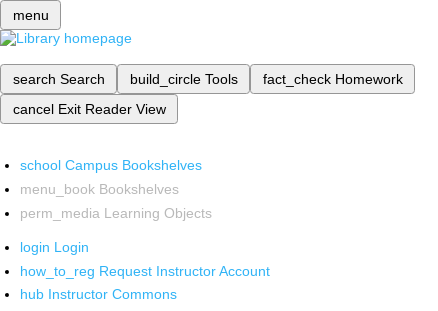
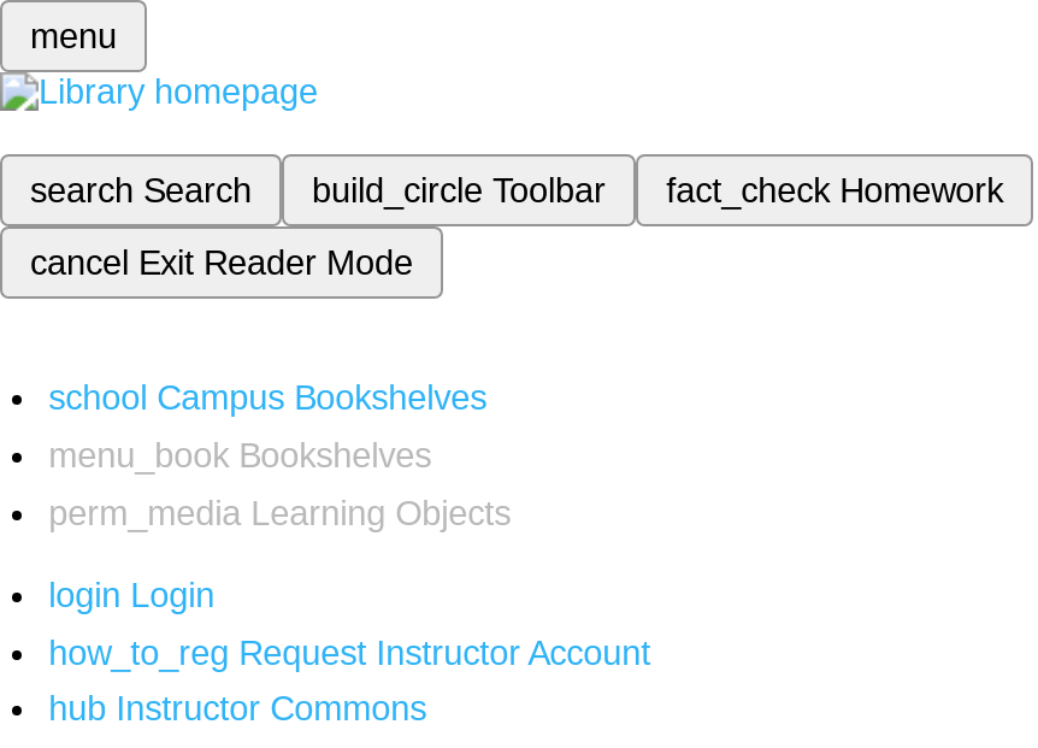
- build_circle Tools
+ build_circle Toolbar

- cancel Exit Reader View
+ cancel Exit Reader Mode
